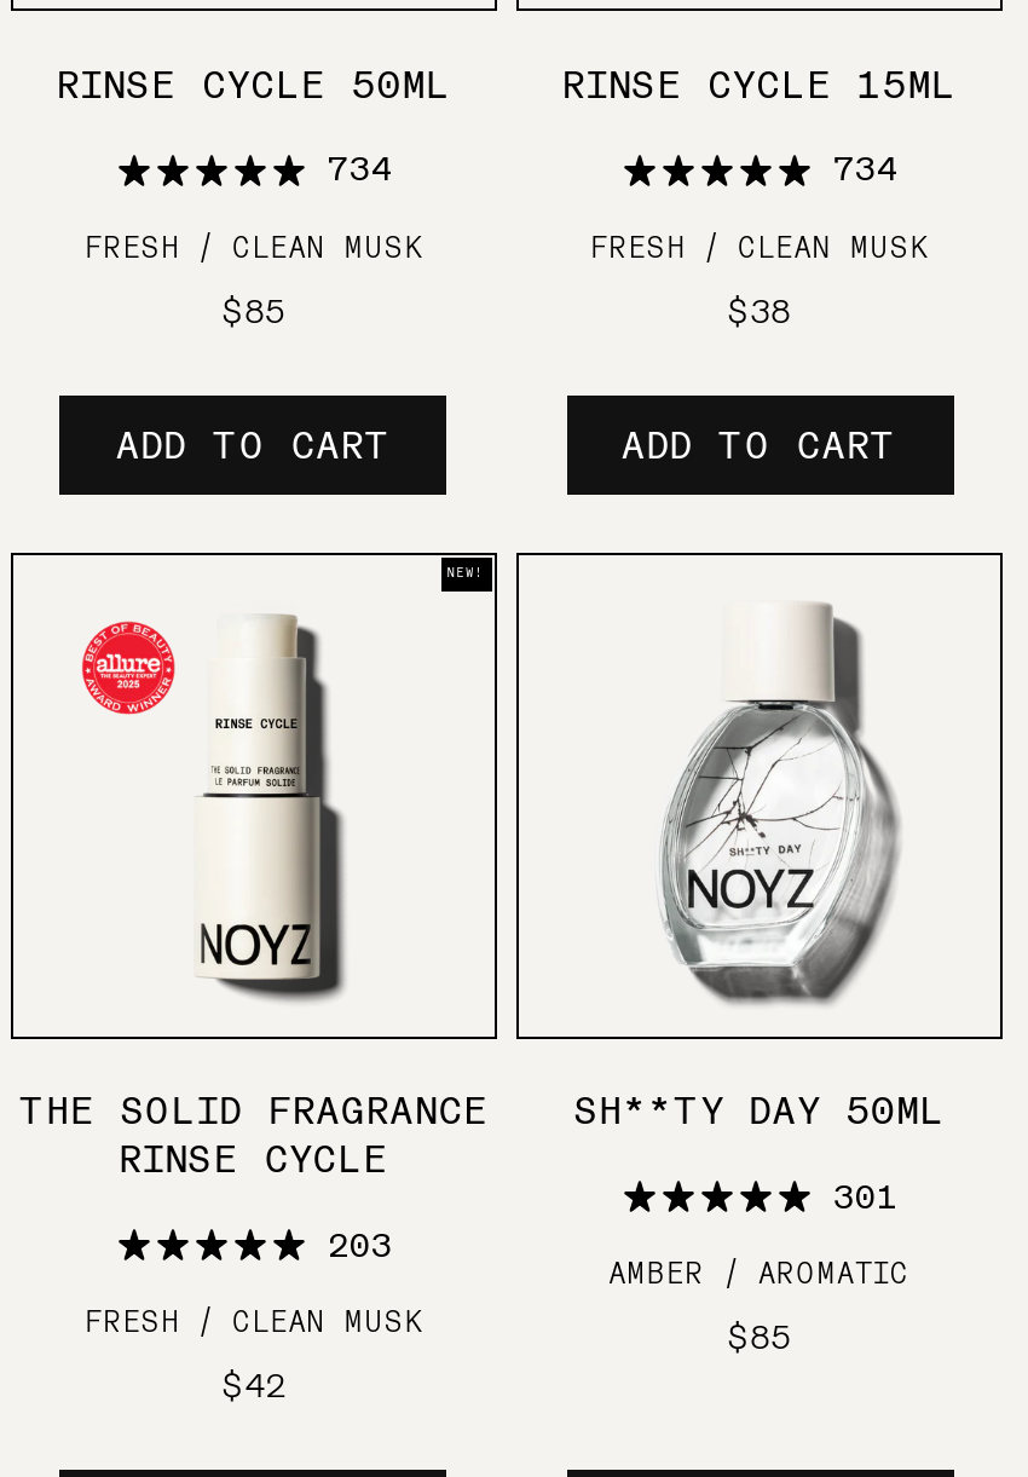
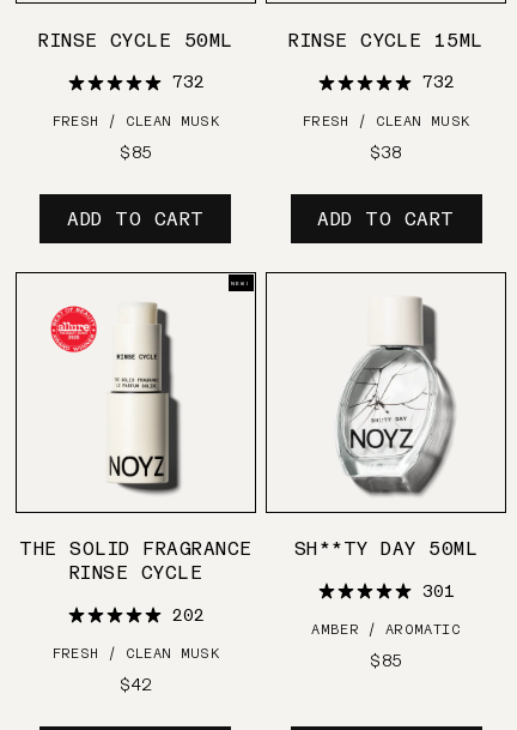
- 734
+ 732

- 734
+ 732

- 203
+ 202
